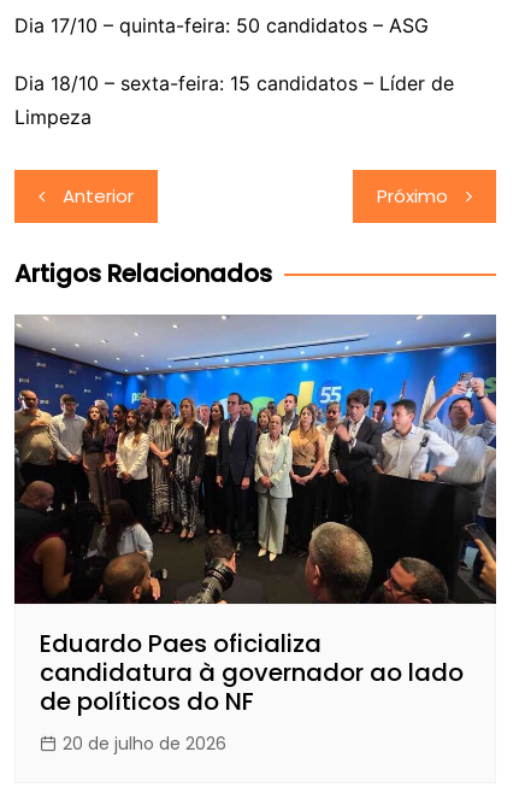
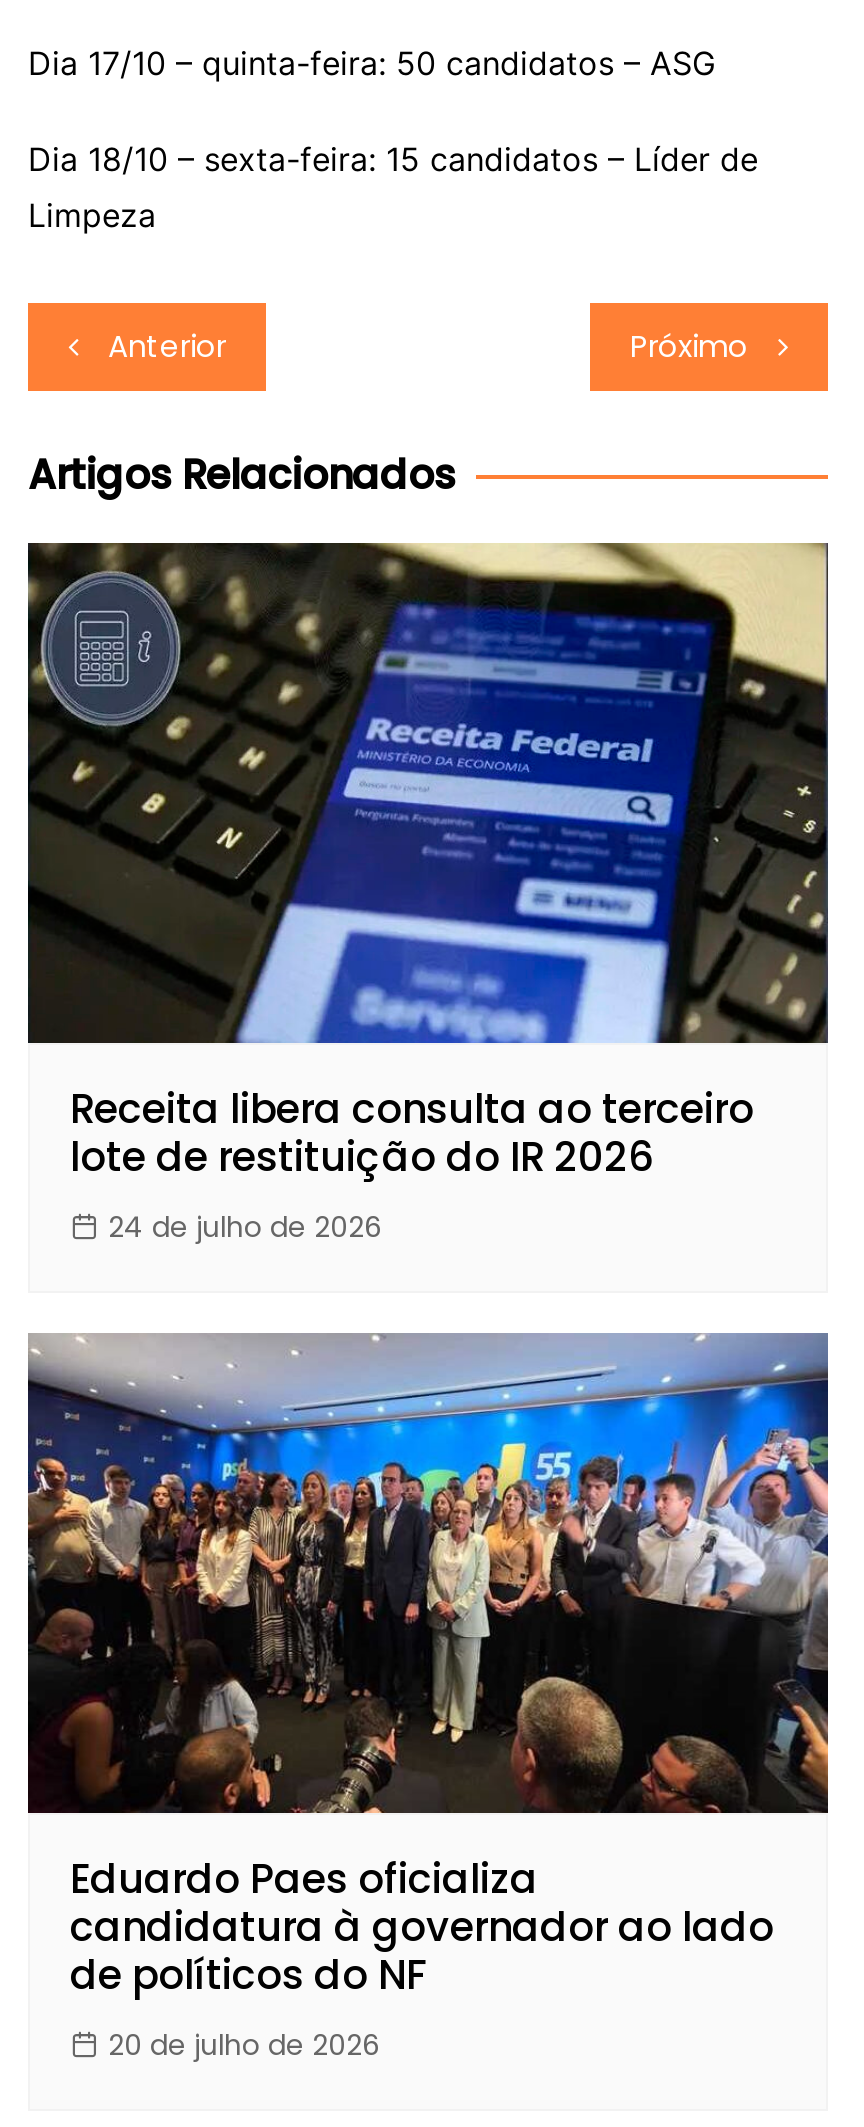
+ [image]
+ Receita libera consulta ao terceiro
+ lote de restituição do IR 2026
+ 24 de julho de 2026
